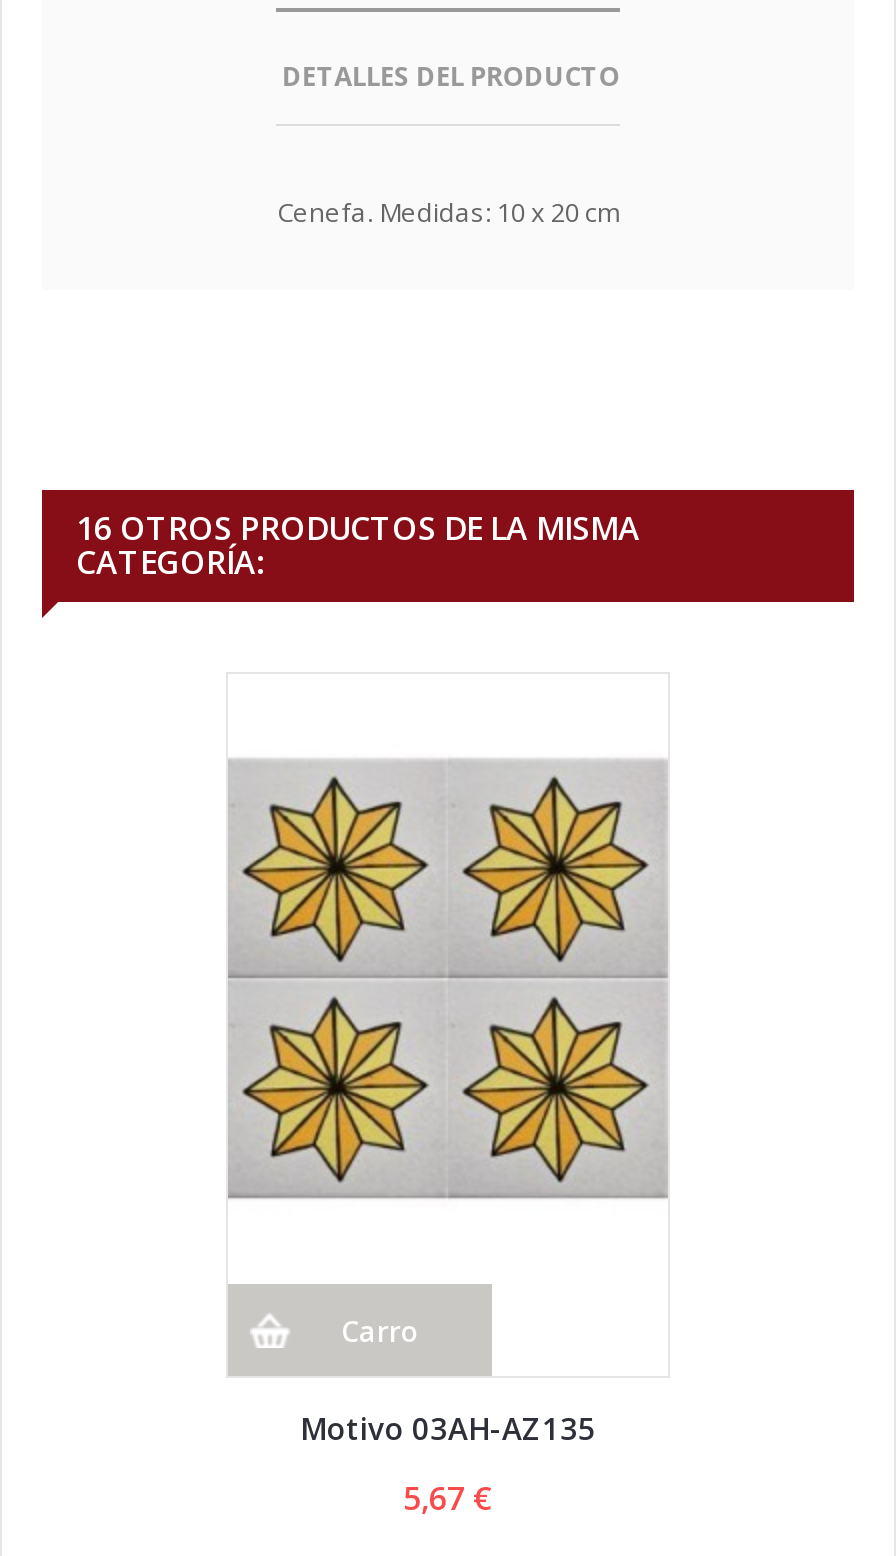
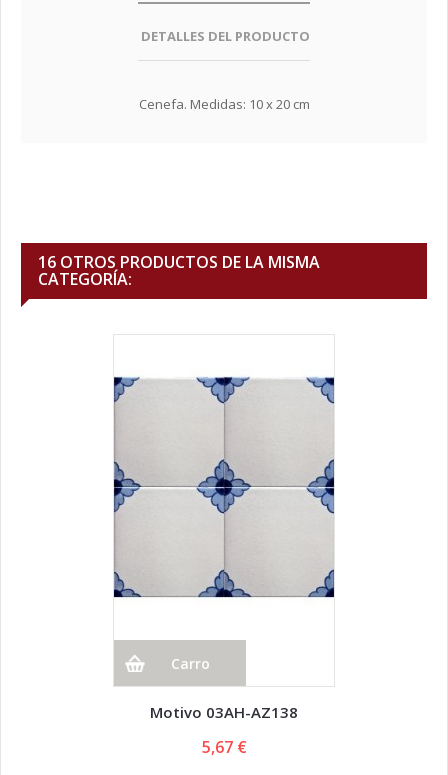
- [image]
+ [image]

- Motivo 03AH-AZ135
+ Motivo 03AH-AZ138
